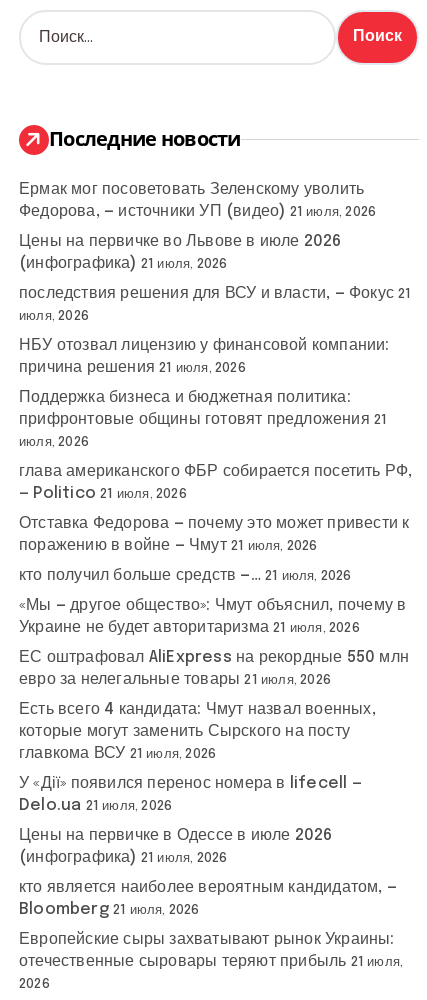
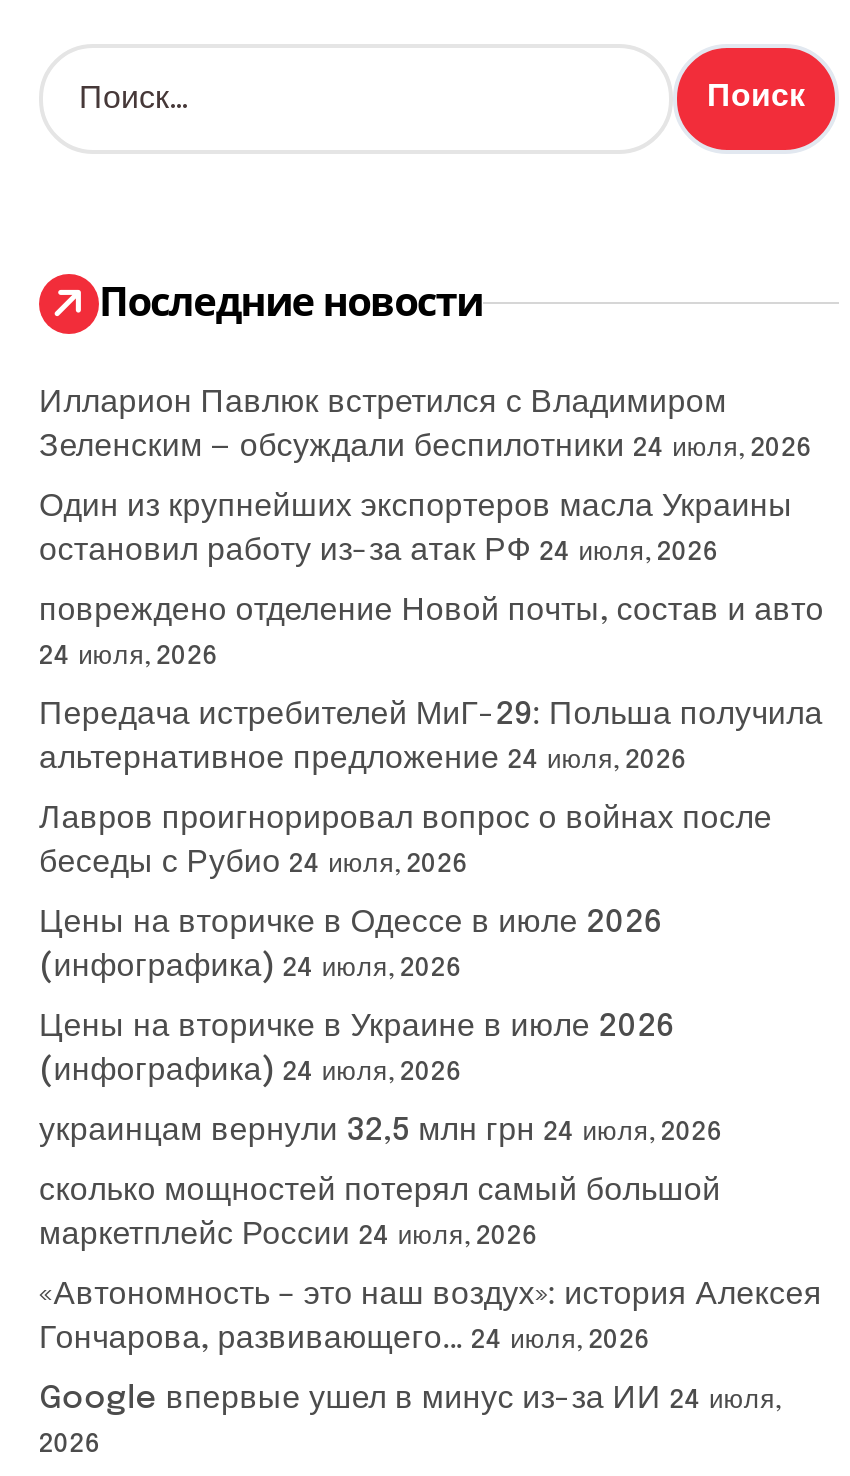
- Ермак мог посоветовать Зеленскому уволить
- Федорова, — источники УП (видео) 21 июля, 2026
- Цены на первичке во Львове в июле 2026
- (инфографика) 21 июля, 2026
- последствия решения для ВСУ и власти, — Фокус 21
- июля, 2026
- НБУ отозвал лицензию у финансовой компании:
- причина решения 21 июля, 2026
- Поддержка бизнеса и бюджетная политика:
- прифронтовые общины готовят предложения 21
- июля, 2026
- глава американского ФБР собирается посетить РФ,
- — Politico 21 июля, 2026
- Отставка Федорова — почему это может привести к
- поражению в войне — Чмут 21 июля, 2026
- кто получил больше средств —… 21 июля, 2026
- «Мы — другое общество»: Чмут объяснил, почему в
- Украине не будет авторитаризма 21 июля, 2026
- ЕС оштрафовал AliExpress на рекордные 550 млн
- евро за нелегальные товары 21 июля, 2026
- Есть всего 4 кандидата: Чмут назвал военных,
- которые могут заменить Сырского на посту
- главкома ВСУ 21 июля, 2026
- У «Дії» появился перенос номера в lifecell —
- Delo.ua 21 июля, 2026
- Цены на первичке в Одессе в июле 2026
- (инфографика) 21 июля, 2026
- кто является наиболее вероятным кандидатом, —
- Bloomberg 21 июля, 2026
- Европейские сыры захватывают рынок Украины:
- отечественные сыровары теряют прибыль 21 июля,
+ Илларион Павлюк встретился с Владимиром
+ Зеленским — обсуждали беспилотники 24 июля, 2026
+ Один из крупнейших экспортеров масла Украины
+ остановил работу из-за атак РФ 24 июля, 2026
+ повреждено отделение Новой почты, состав и авто
+ 24 июля, 2026
+ Передача истребителей МиГ-29: Польша получила
+ альтернативное предложение 24 июля, 2026
+ Лавров проигнорировал вопрос о войнах после
+ беседы с Рубио 24 июля, 2026
+ Цены на вторичке в Одессе в июле 2026
+ (инфографика) 24 июля, 2026
+ Цены на вторичке в Украине в июле 2026
+ (инфографика) 24 июля, 2026
+ украинцам вернули 32,5 млн грн 24 июля, 2026
+ сколько мощностей потерял самый большой
+ маркетплейс России 24 июля, 2026
+ «Автономность – это наш воздух»: история Алексея
+ Гончарова, развивающего… 24 июля, 2026
+ Google впервые ушел в минус из-за ИИ 24 июля,
